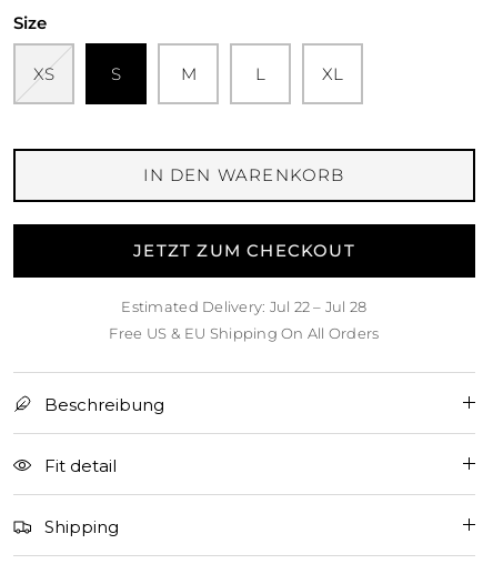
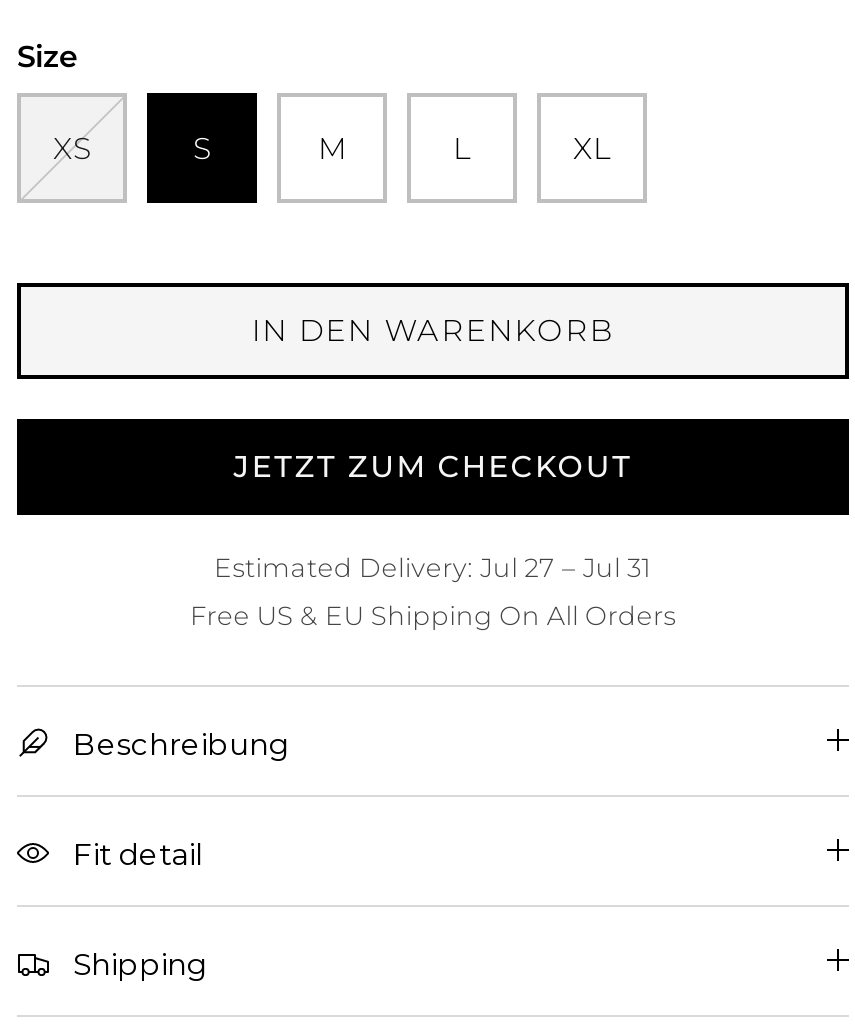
- Estimated Delivery: Jul 22 – Jul 28
+ Estimated Delivery: Jul 27 – Jul 31
